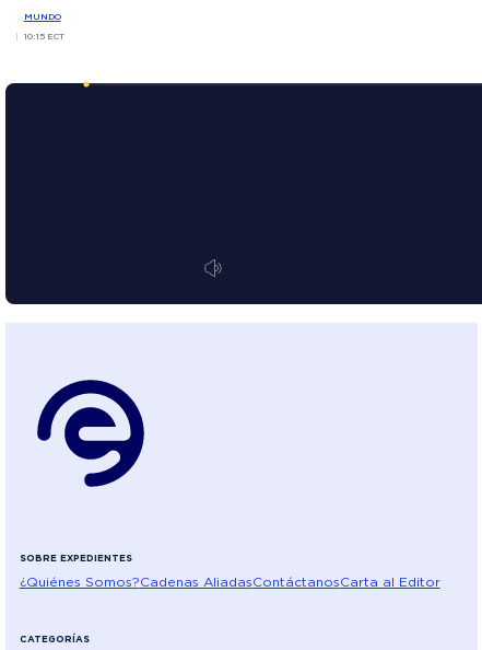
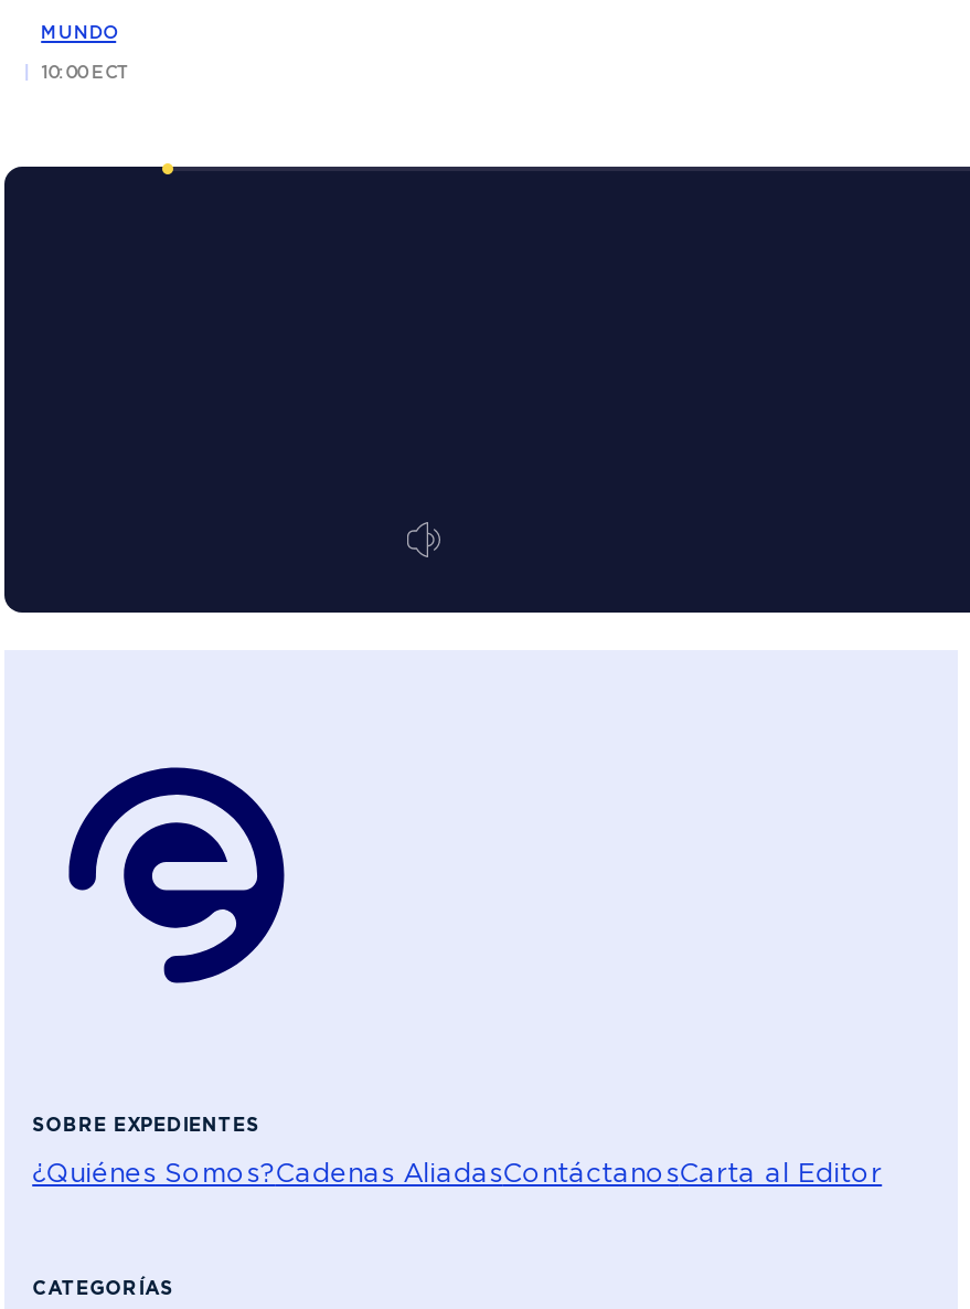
- 10:15 ECT
+ 10:00 ECT
